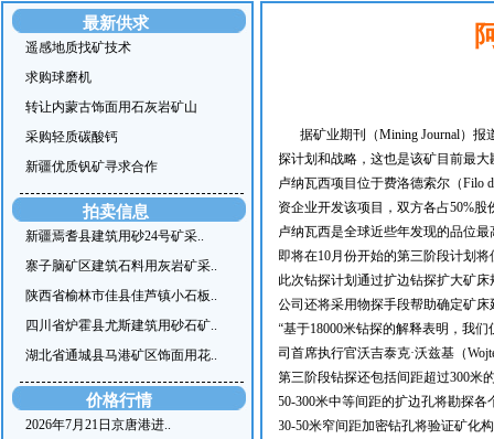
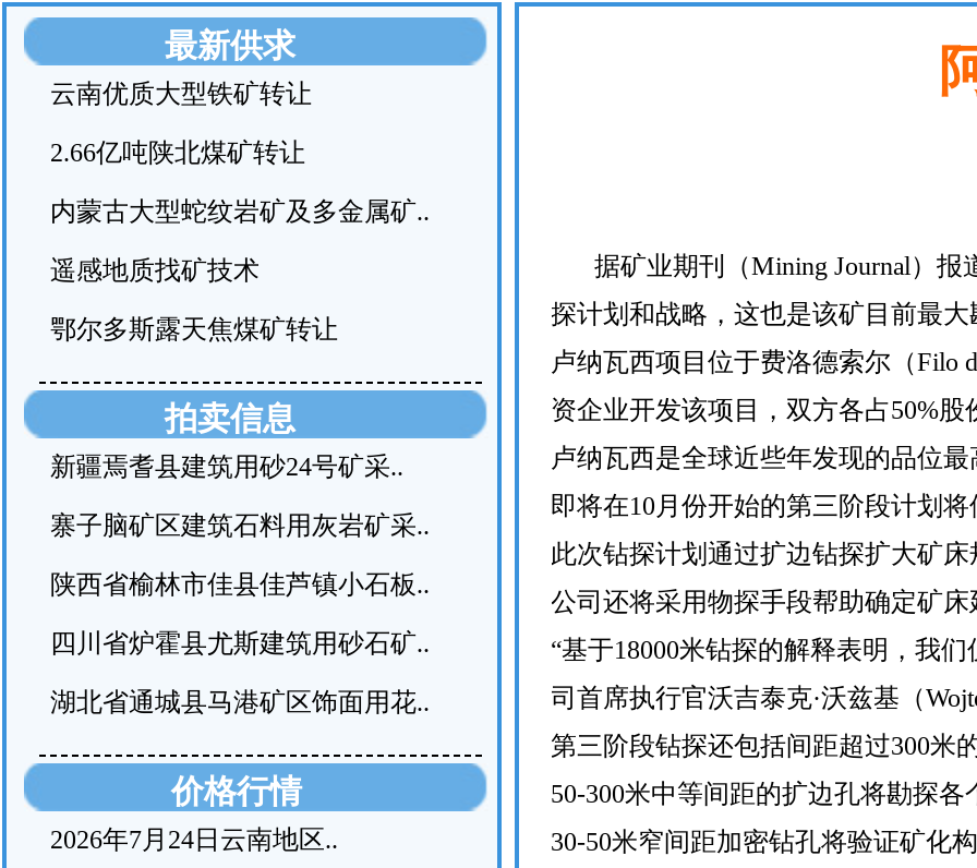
moved down: 遥感地质找矿技术

+ 云南优质大型铁矿转让
+ 2.66亿吨陕北煤矿转让
+ 内蒙古大型蛇纹岩矿及多金属矿..

- 求购球磨机
- 转让内蒙古饰面用石灰岩矿山
- 采购轻质碳酸钙
- 新疆优质钒矿寻求合作
+ 鄂尔多斯露天焦煤矿转让

- 2026年7月21日京唐港进..
+ 2026年7月24日云南地区..
